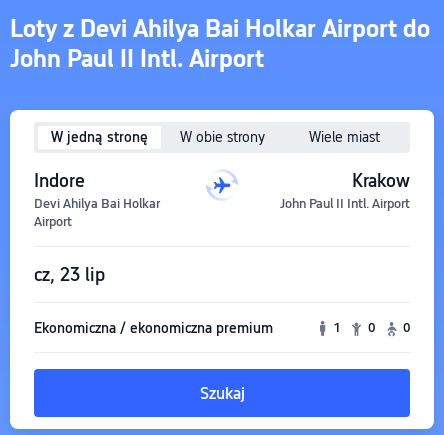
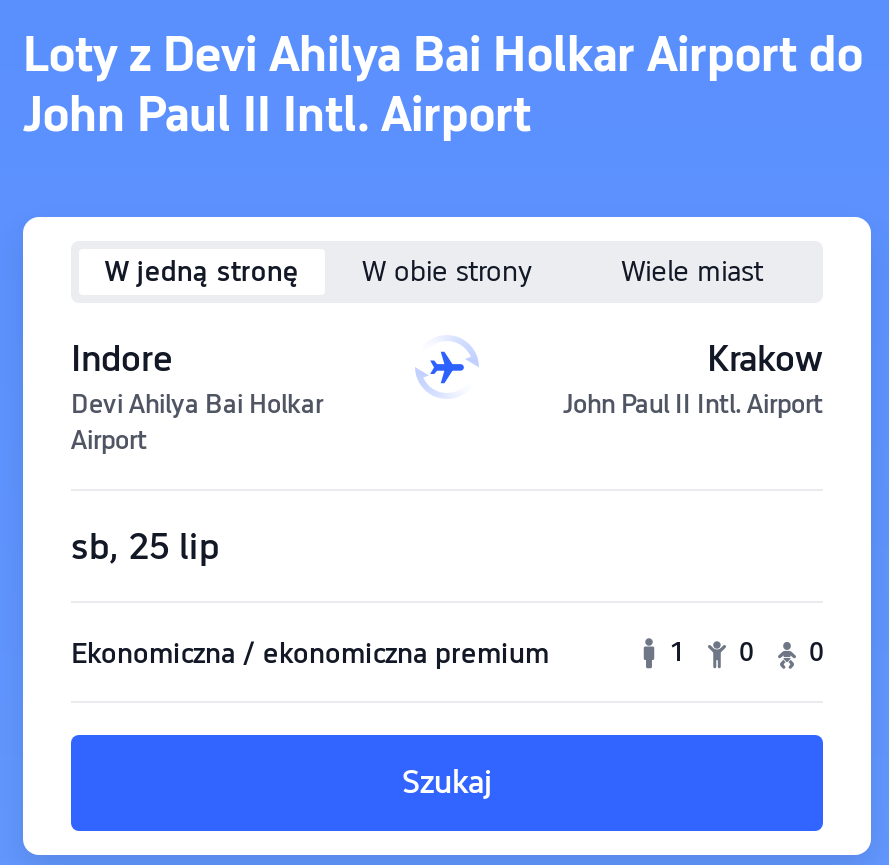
- cz, 23 lip
+ sb, 25 lip
